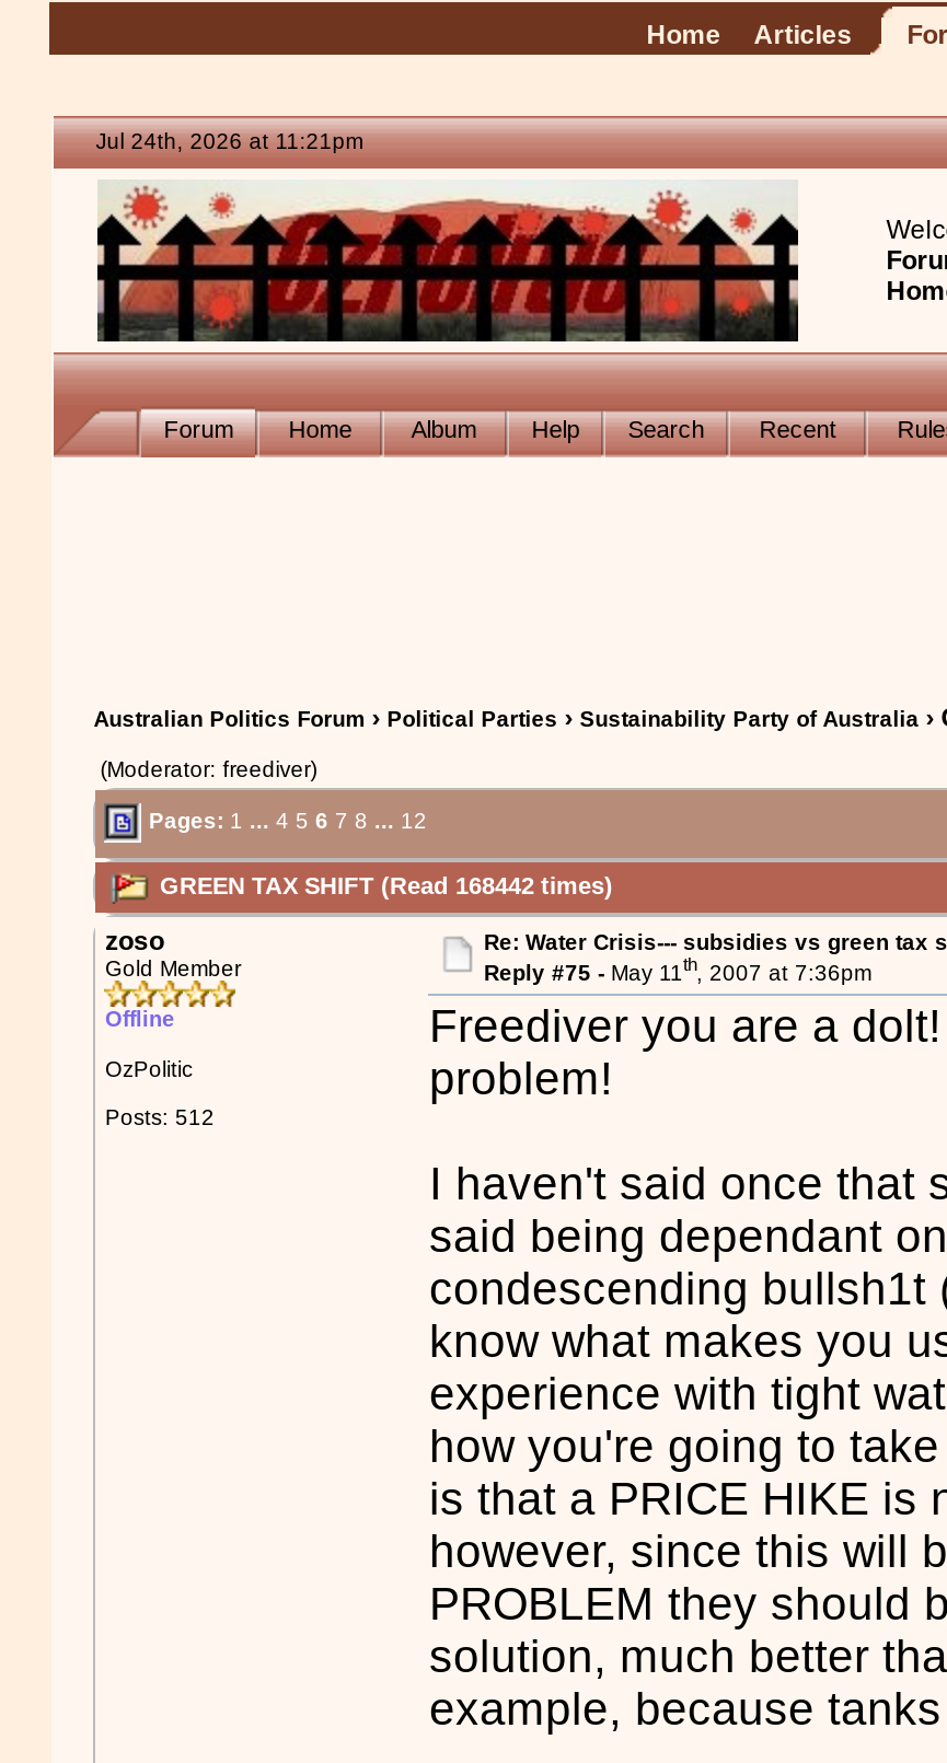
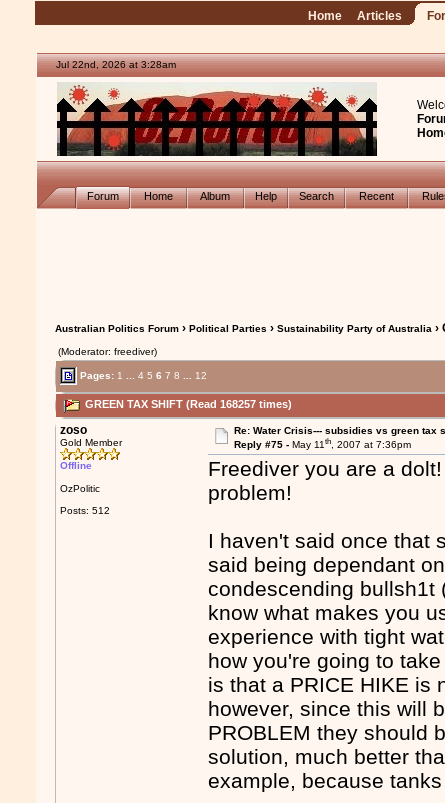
- Jul 24th, 2026 at 11:21pm
+ Jul 22nd, 2026 at 3:28am

- GREEN TAX SHIFT (Read 168442 times)
+ GREEN TAX SHIFT (Read 168257 times)
